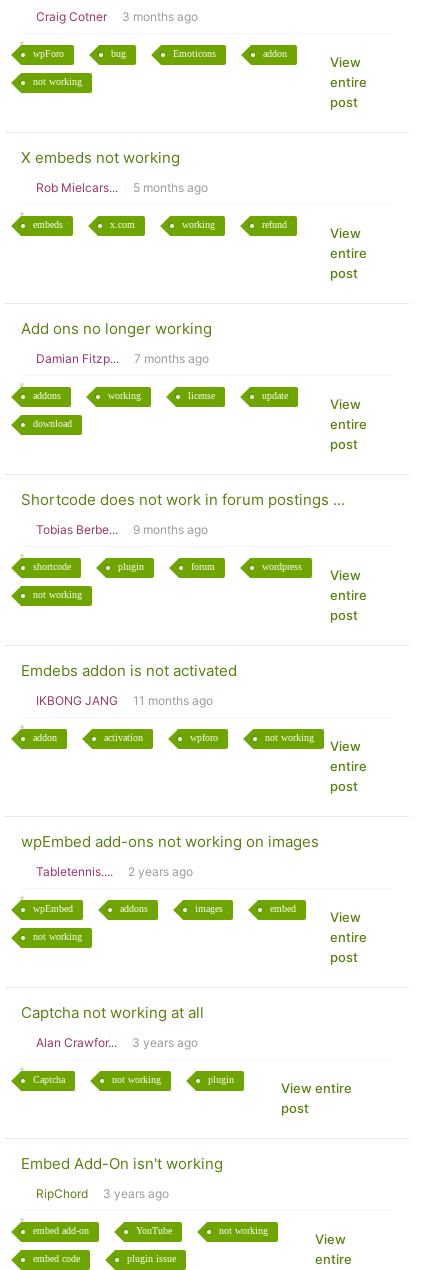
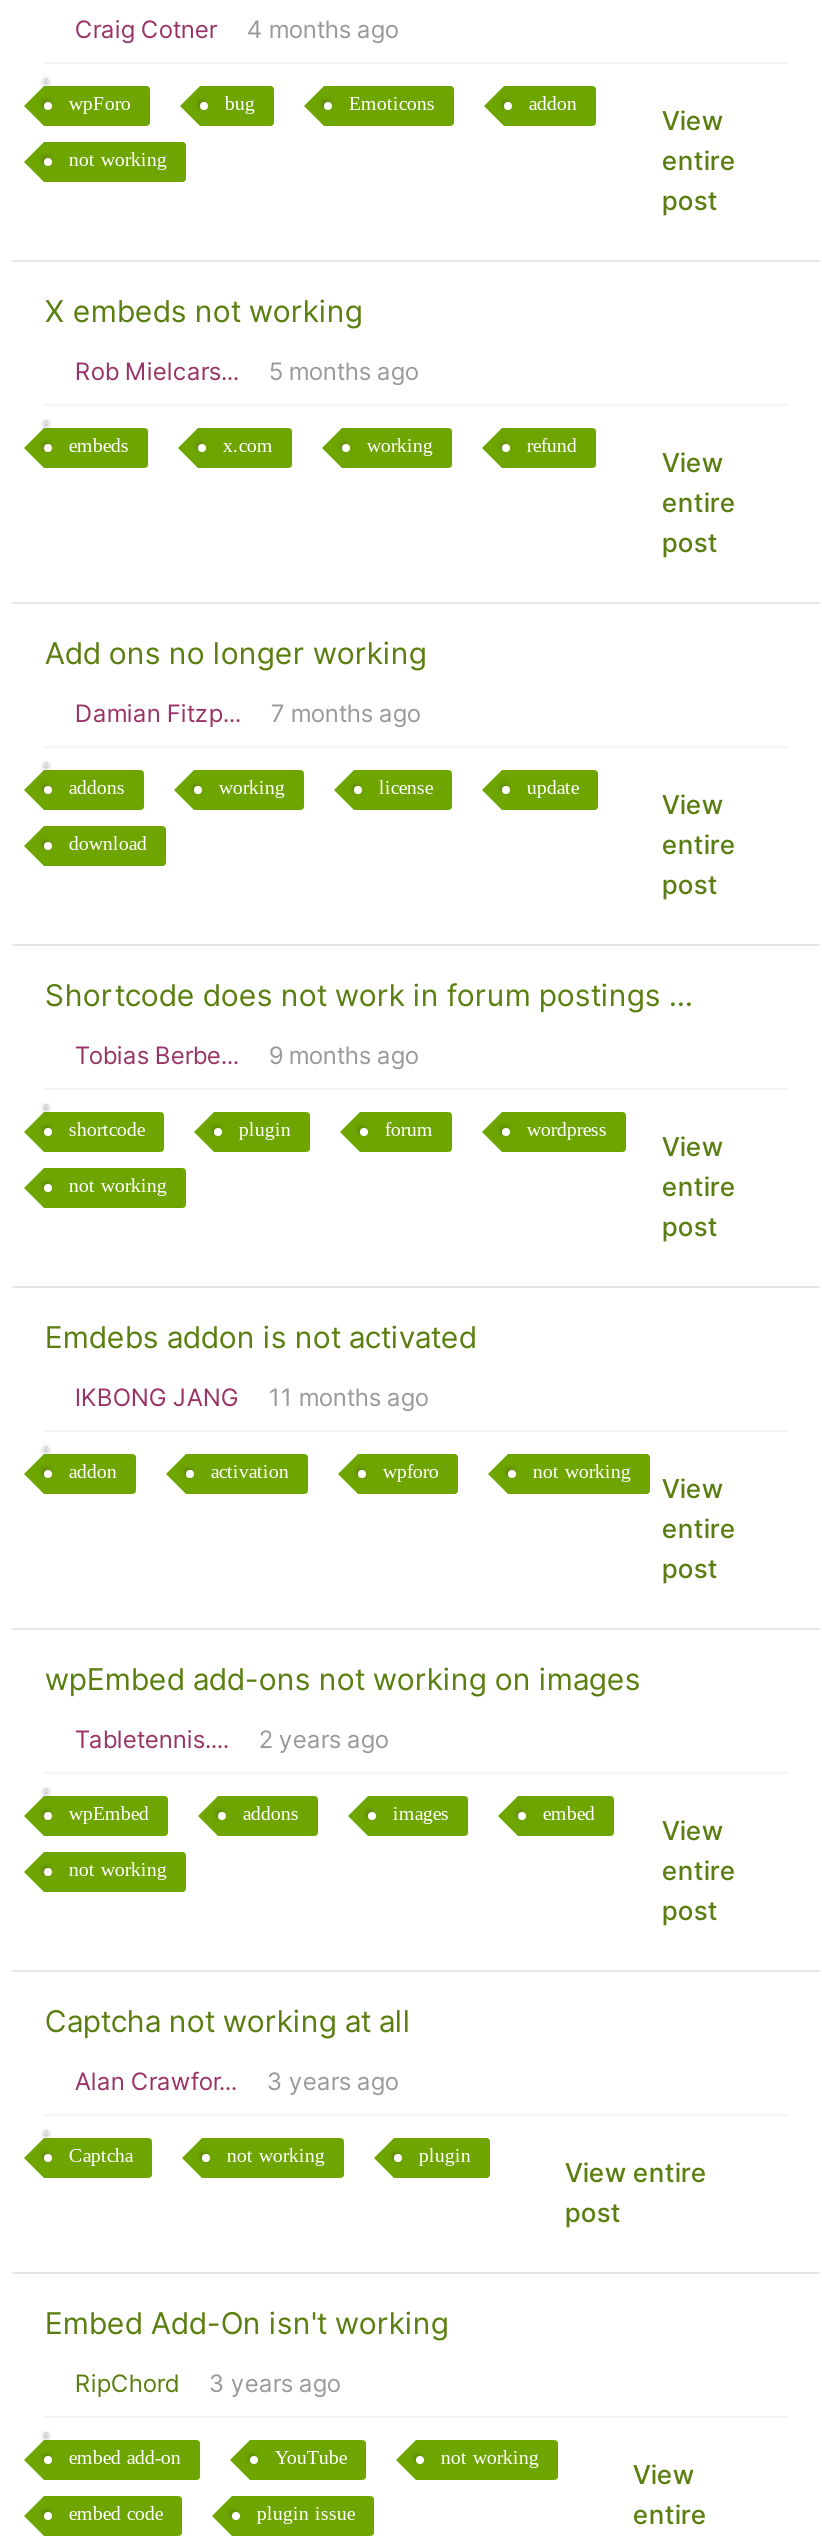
- Craig Cotner 3 months ago
+ Craig Cotner 4 months ago
